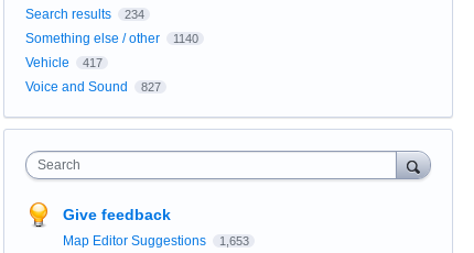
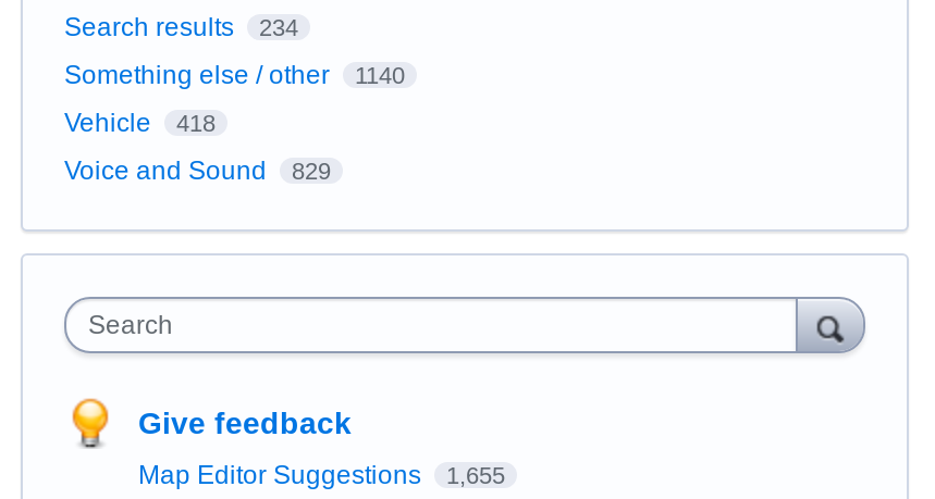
- Vehicle 417
+ Vehicle 418

- Voice and Sound 827
+ Voice and Sound 829

- Map Editor Suggestions 1,653
+ Map Editor Suggestions 1,655
